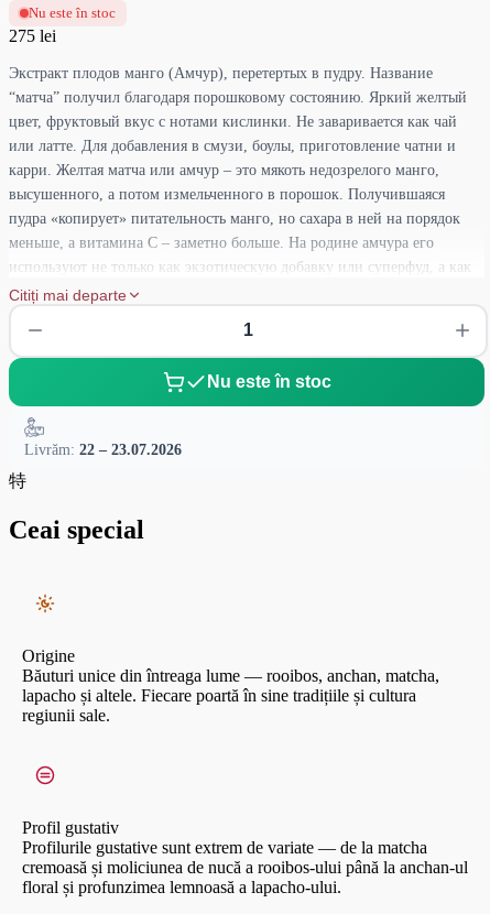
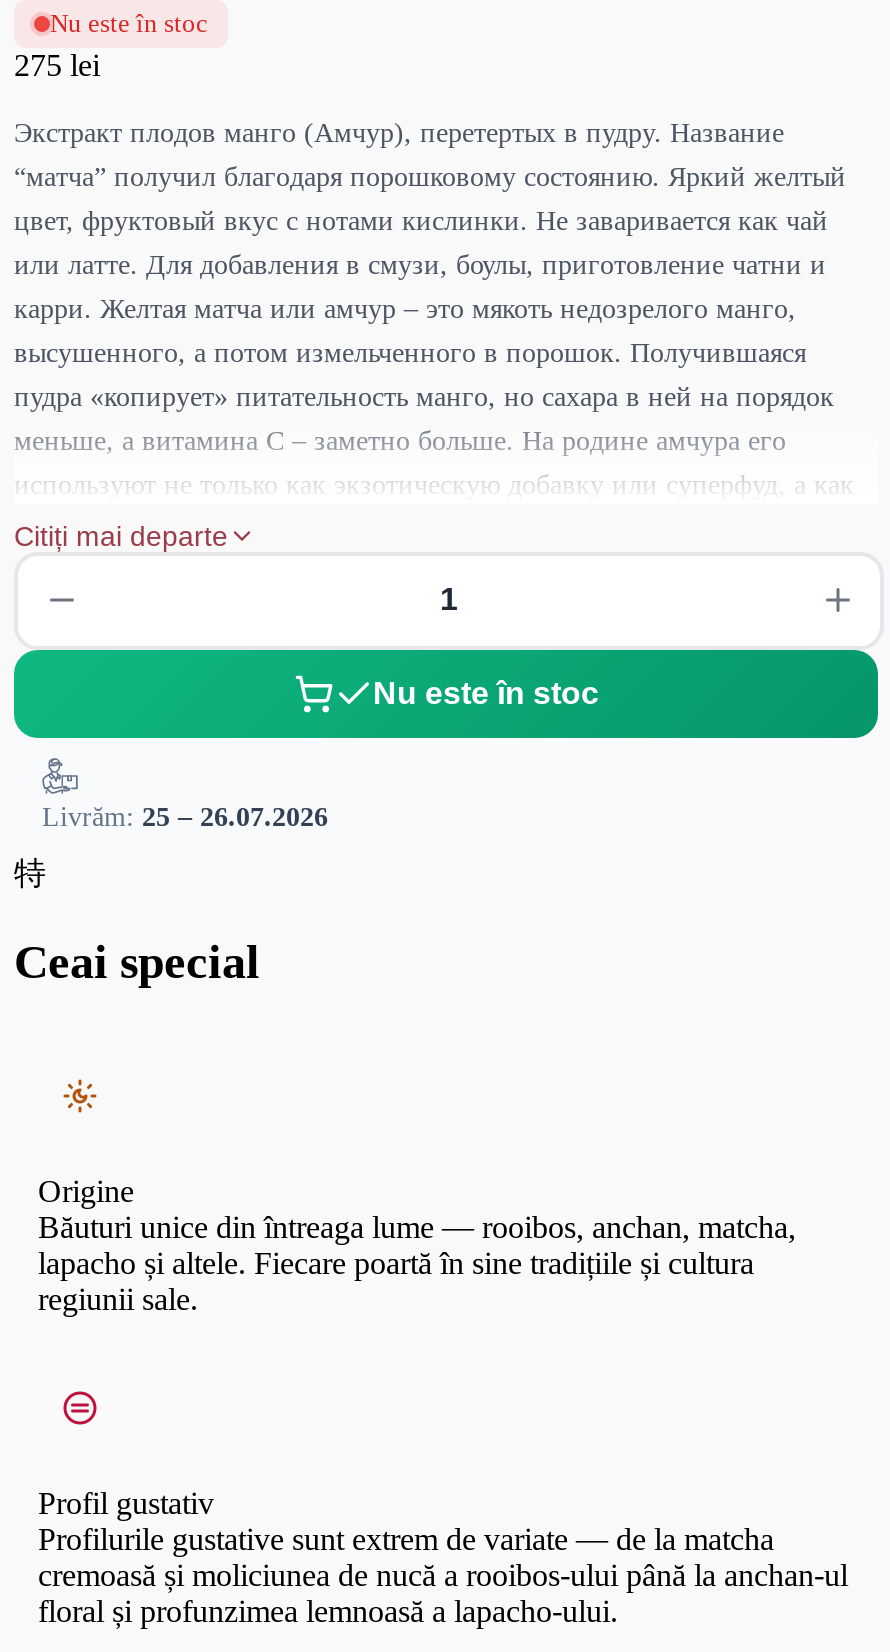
- Livrăm: 22 – 23.07.2026
+ Livrăm: 25 – 26.07.2026
